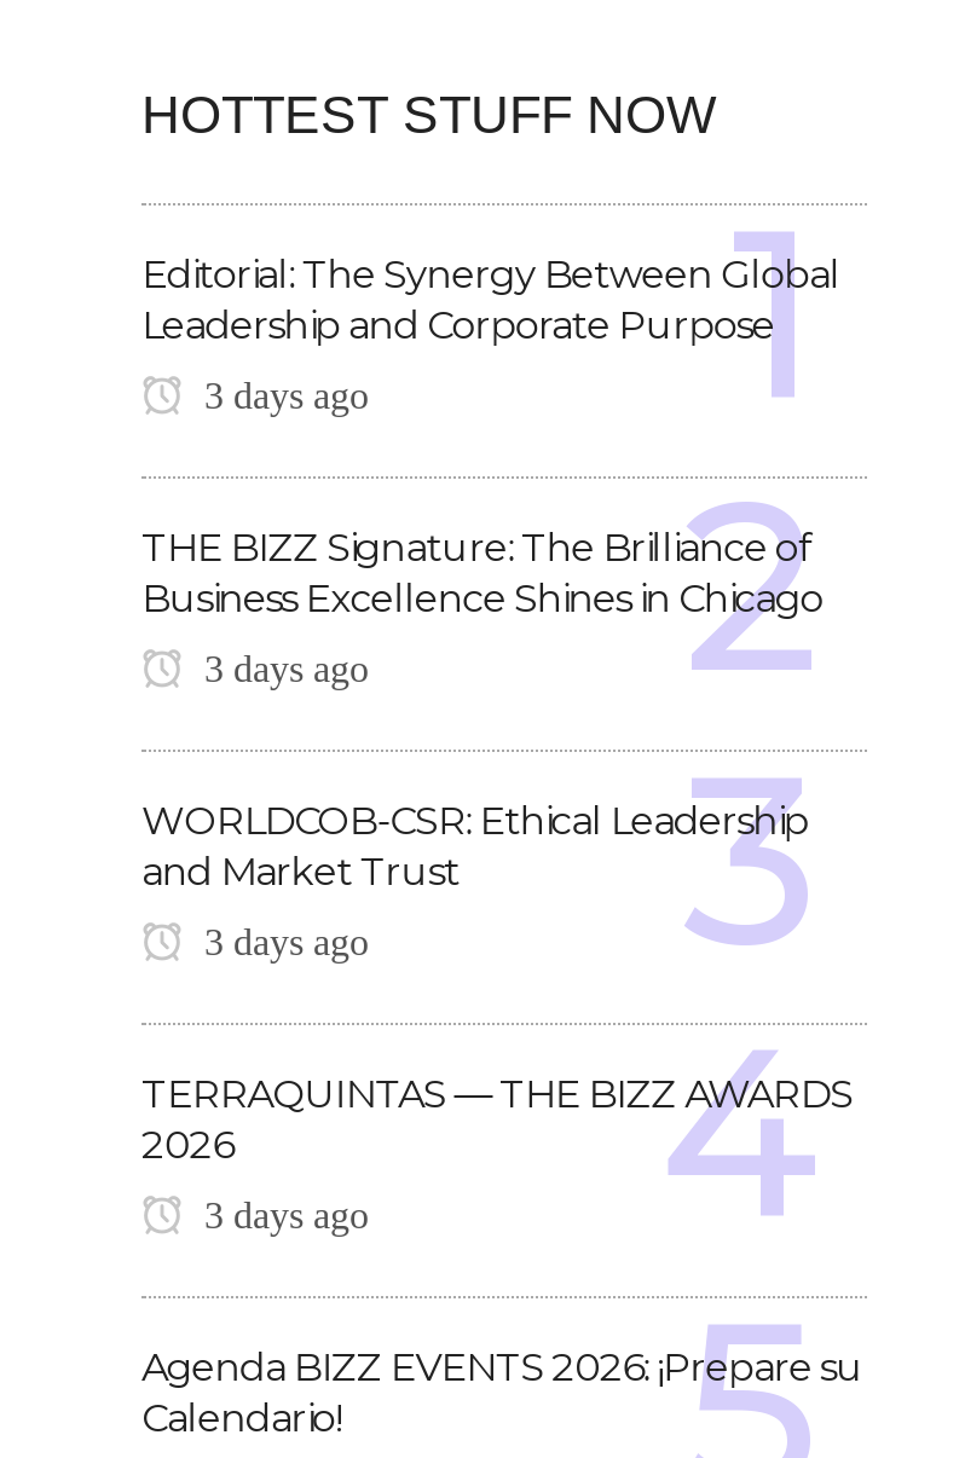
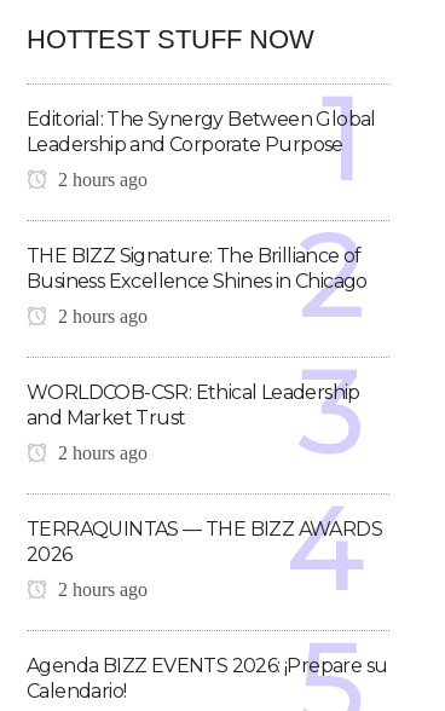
- 3 days ago
+ 2 hours ago

- 3 days ago
+ 2 hours ago

- 3 days ago
+ 2 hours ago

- 3 days ago
+ 2 hours ago
